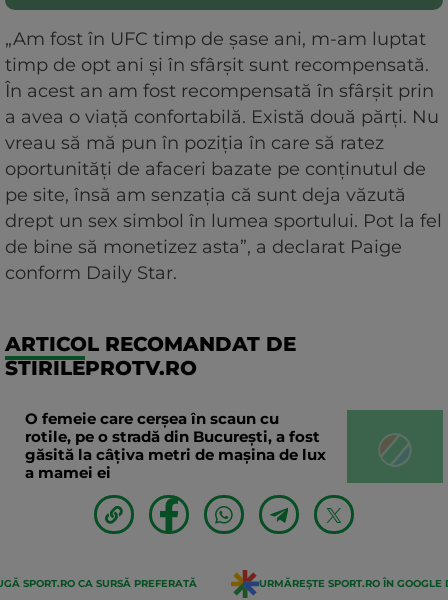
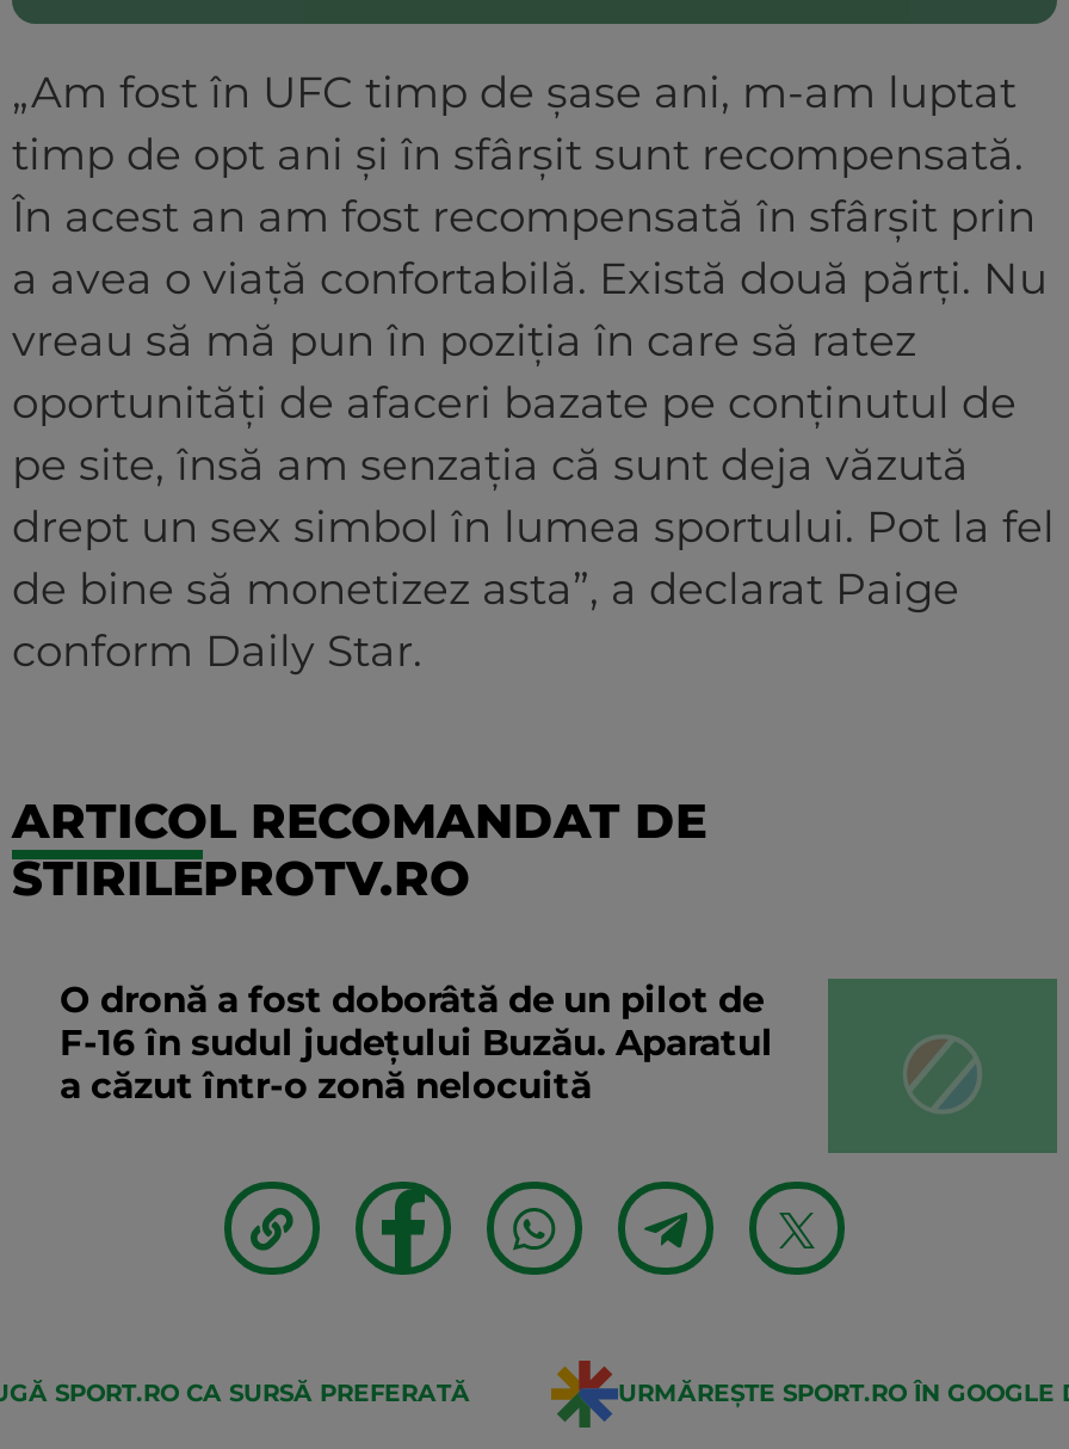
- O femeie care cerșea în scaun cu
- rotile, pe o stradă din București, a fost
- găsită la câțiva metri de mașina de lux
- a mamei ei
+ O dronă a fost doborâtă de un pilot de
+ F-16 în sudul județului Buzău. Aparatul
+ a căzut într-o zonă nelocuită
